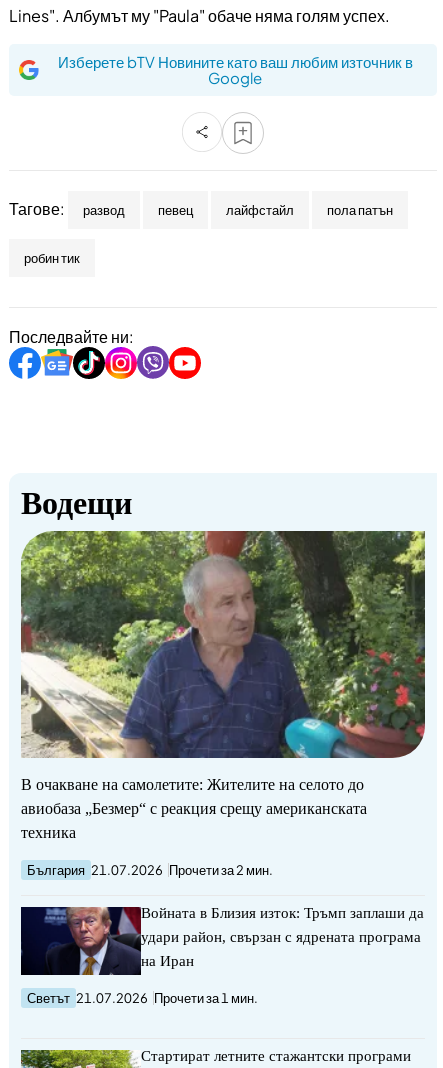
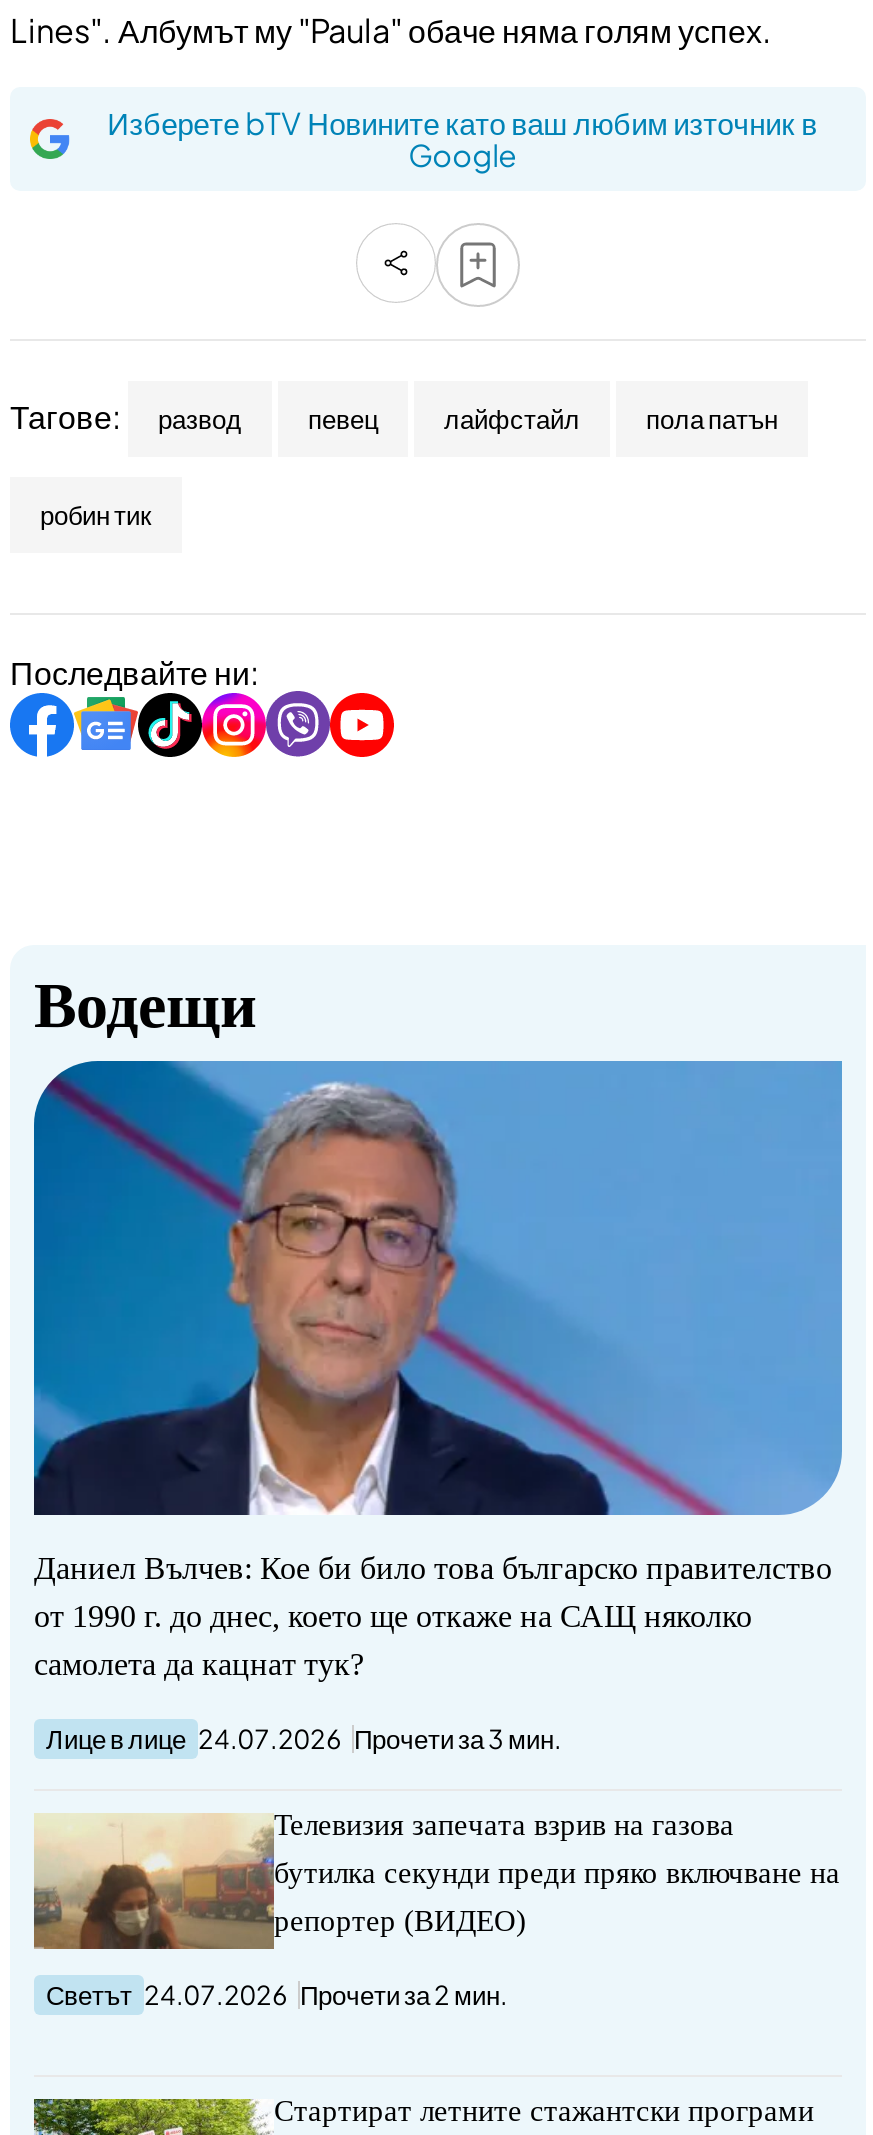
- [image]
- В очакване на самолетите: Жителите на селото до
- авиобаза „Безмер“ с реакция срещу американската
- техника
+ [image]
+ Даниел Вълчев: Кое би било това българско правителство
+ от 1990 г. до днес, което ще откаже на САЩ няколко
+ самолета да кацнат тук?

- България 21.07.2026 Прочети за 2 мин.
+ Лице в лице 24.07.2026 Прочети за 3 мин.

- [image]
- Войната в Близия изток: Тръмп заплаши да
+ [image]
+ Телевизия запечата взрив на газова

- удари район, свързан с ядрената програма
+ бутилка секунди преди пряко включване на

- на Иран
+ репортер (ВИДЕО)

- Светът 21.07.2026 Прочети за 1 мин.
+ Светът 24.07.2026 Прочети за 2 мин.
